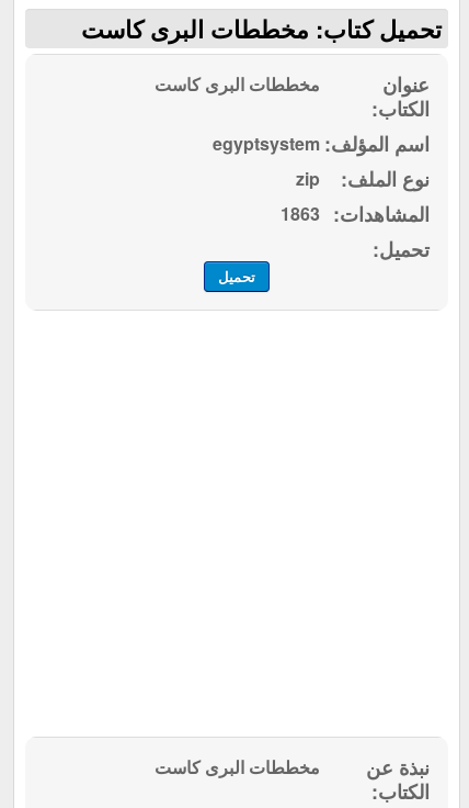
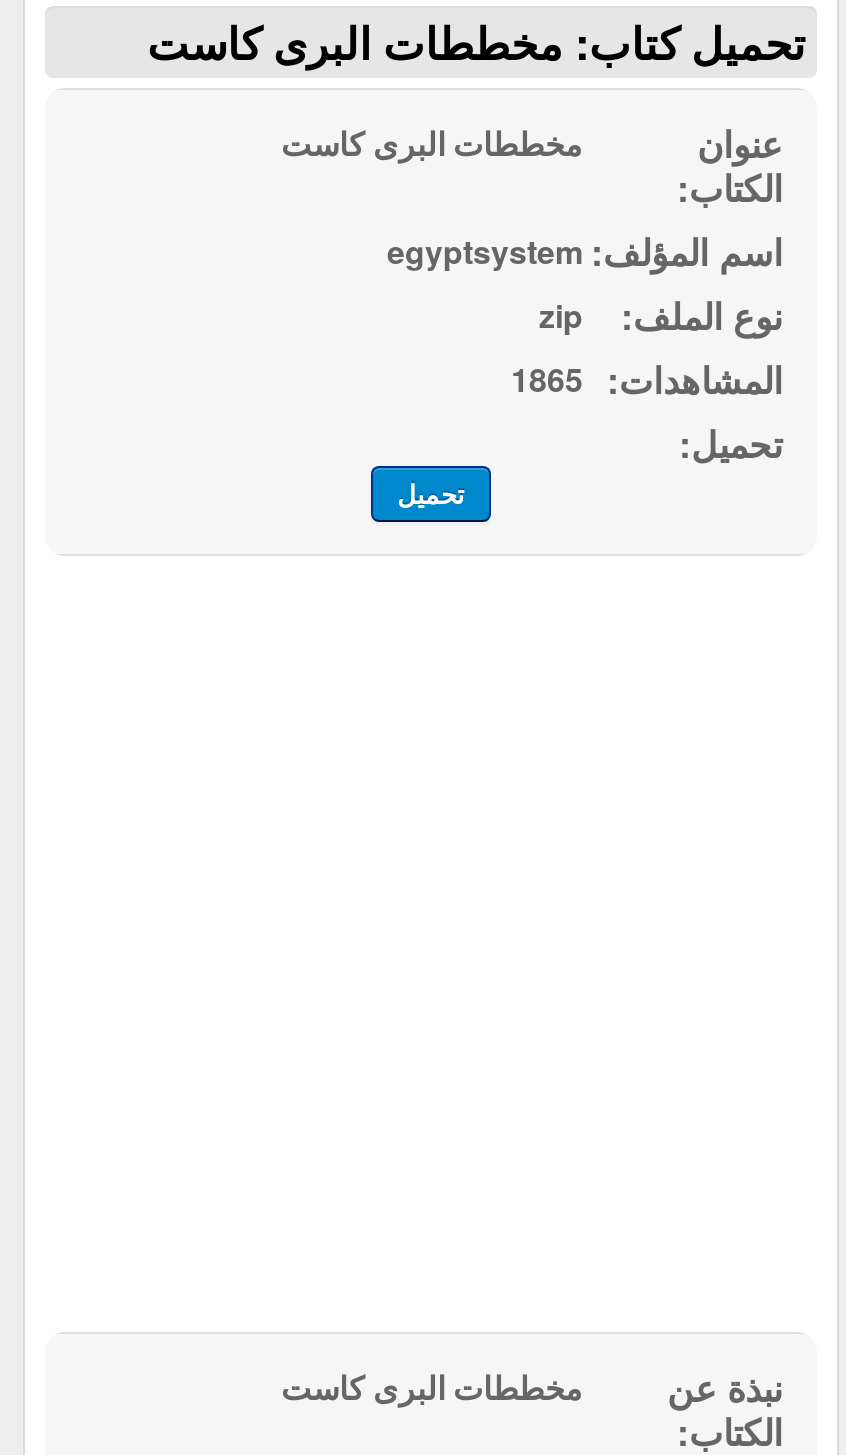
- 1863
+ 1865
